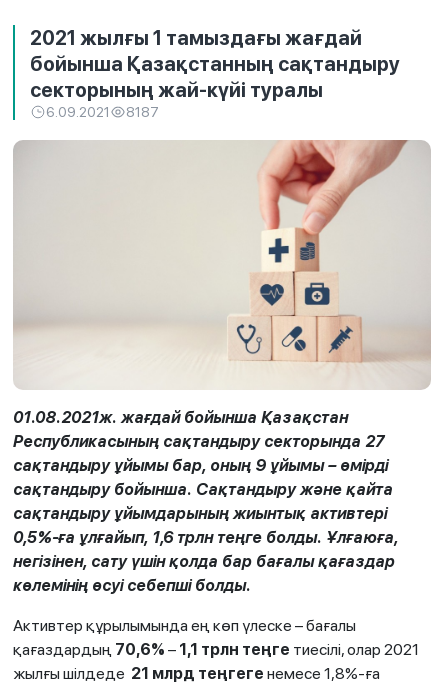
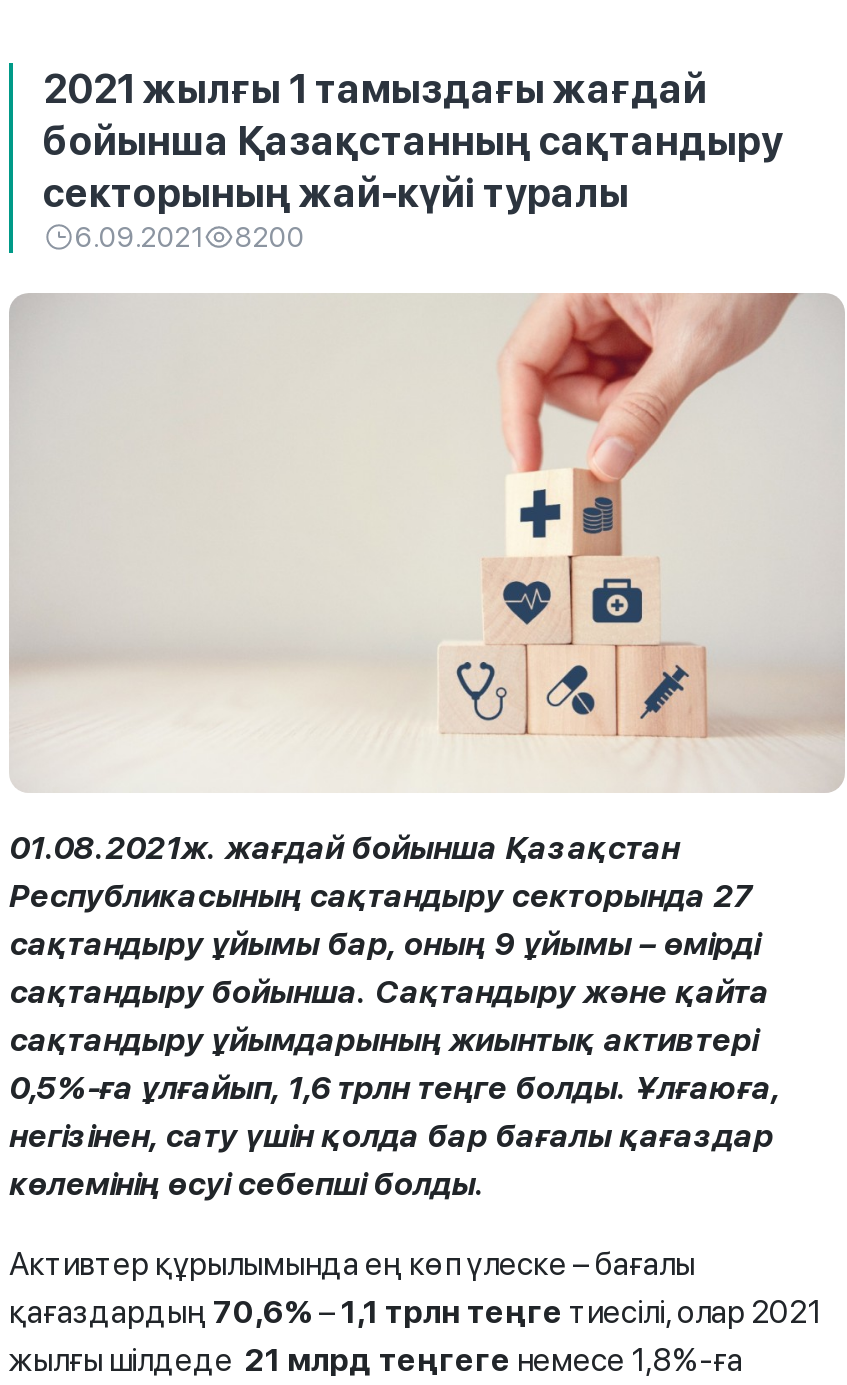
- 6.09.2021 8187
+ 6.09.2021 8200
